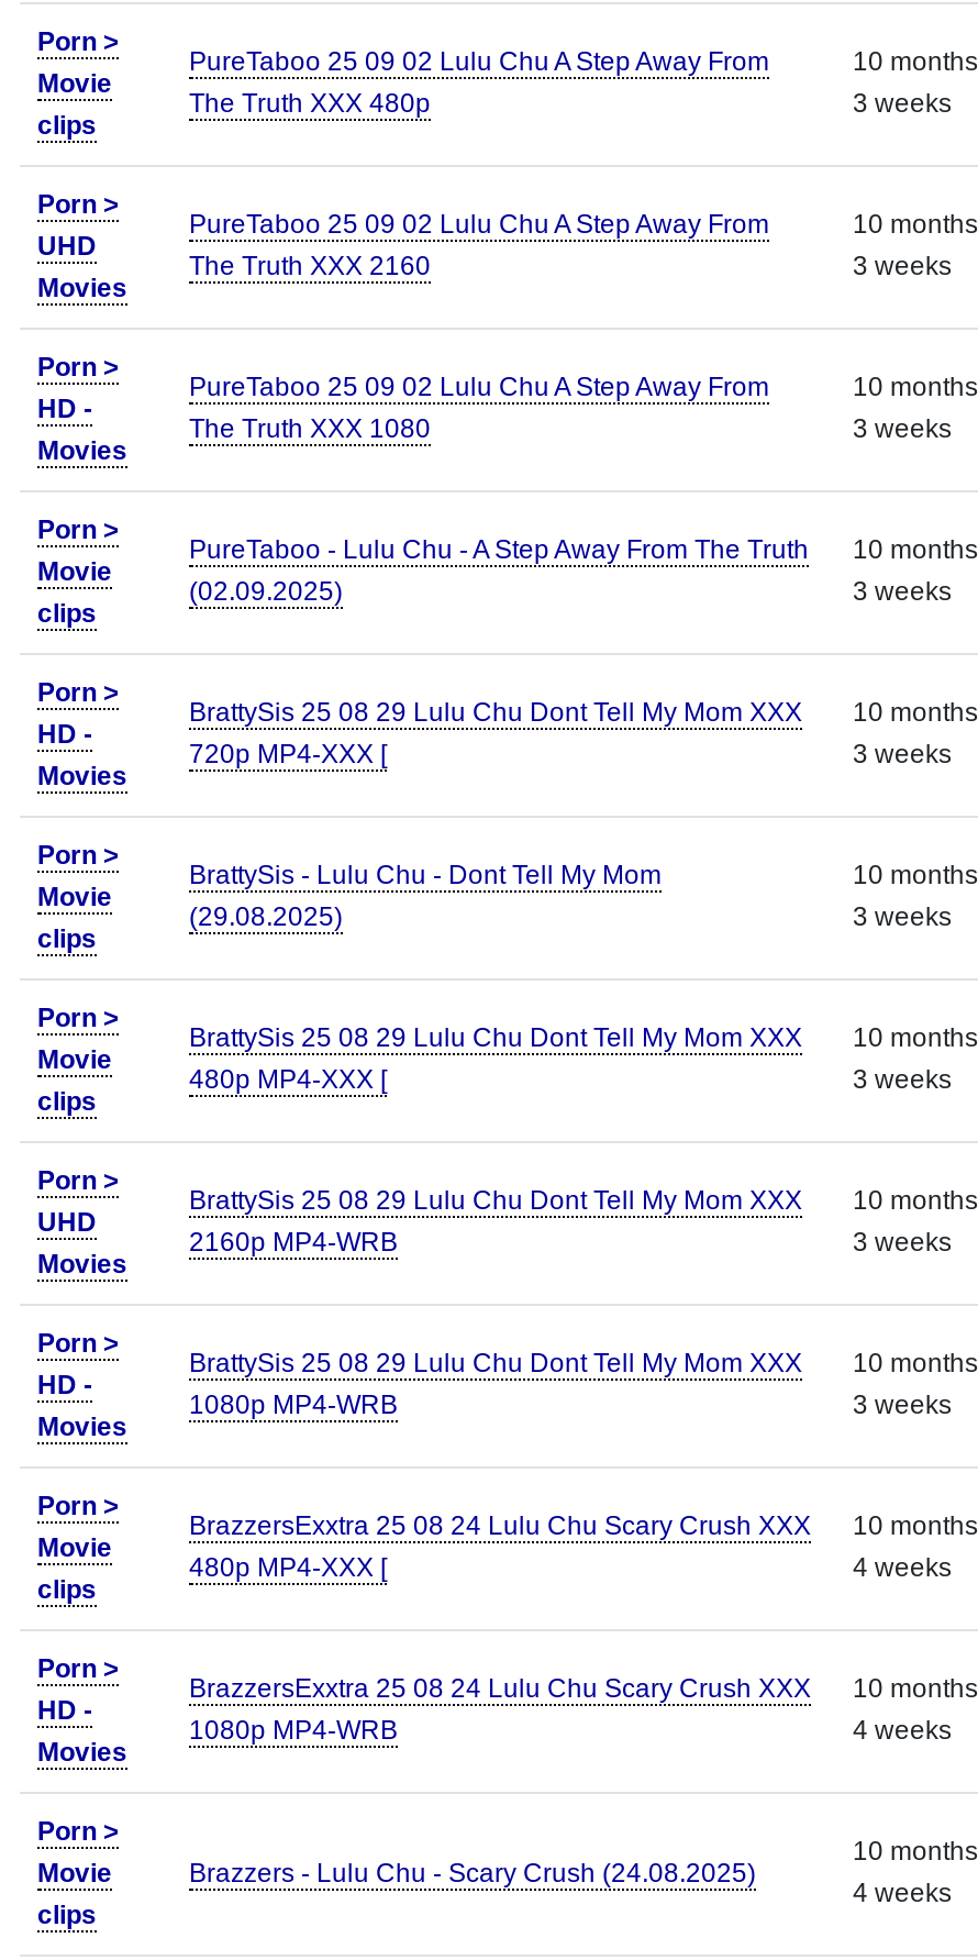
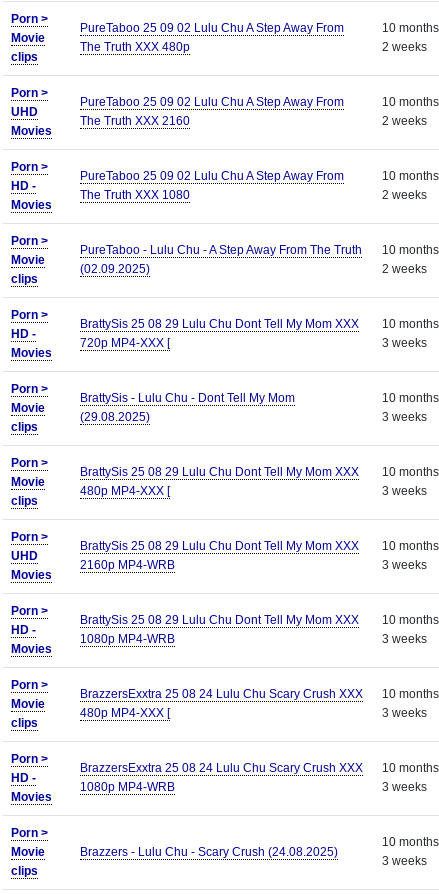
- 3 weeks
+ 2 weeks

- 3 weeks
+ 2 weeks

- 3 weeks
+ 2 weeks

- 3 weeks
+ 2 weeks

- 4 weeks
+ 3 weeks

- 4 weeks
+ 3 weeks

- 4 weeks
+ 3 weeks
